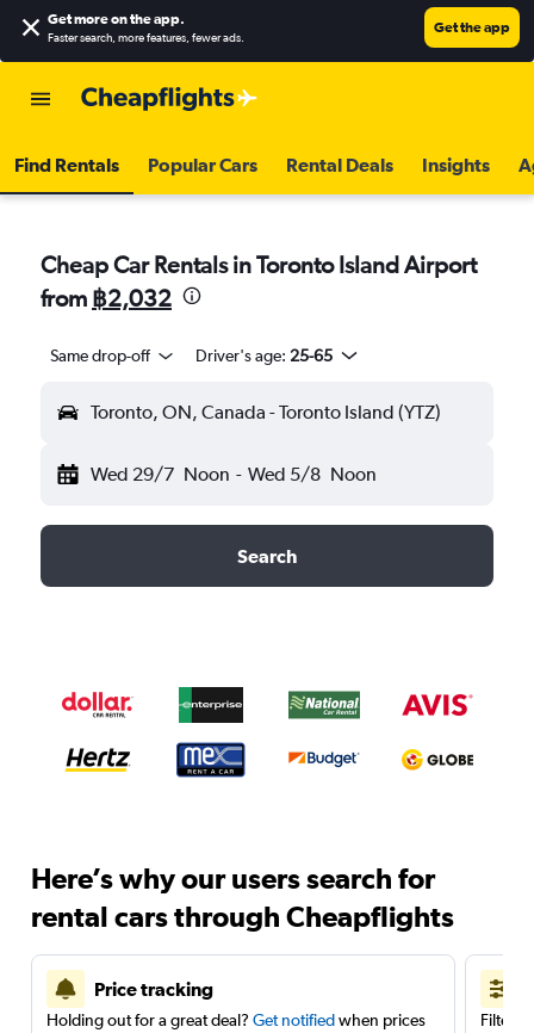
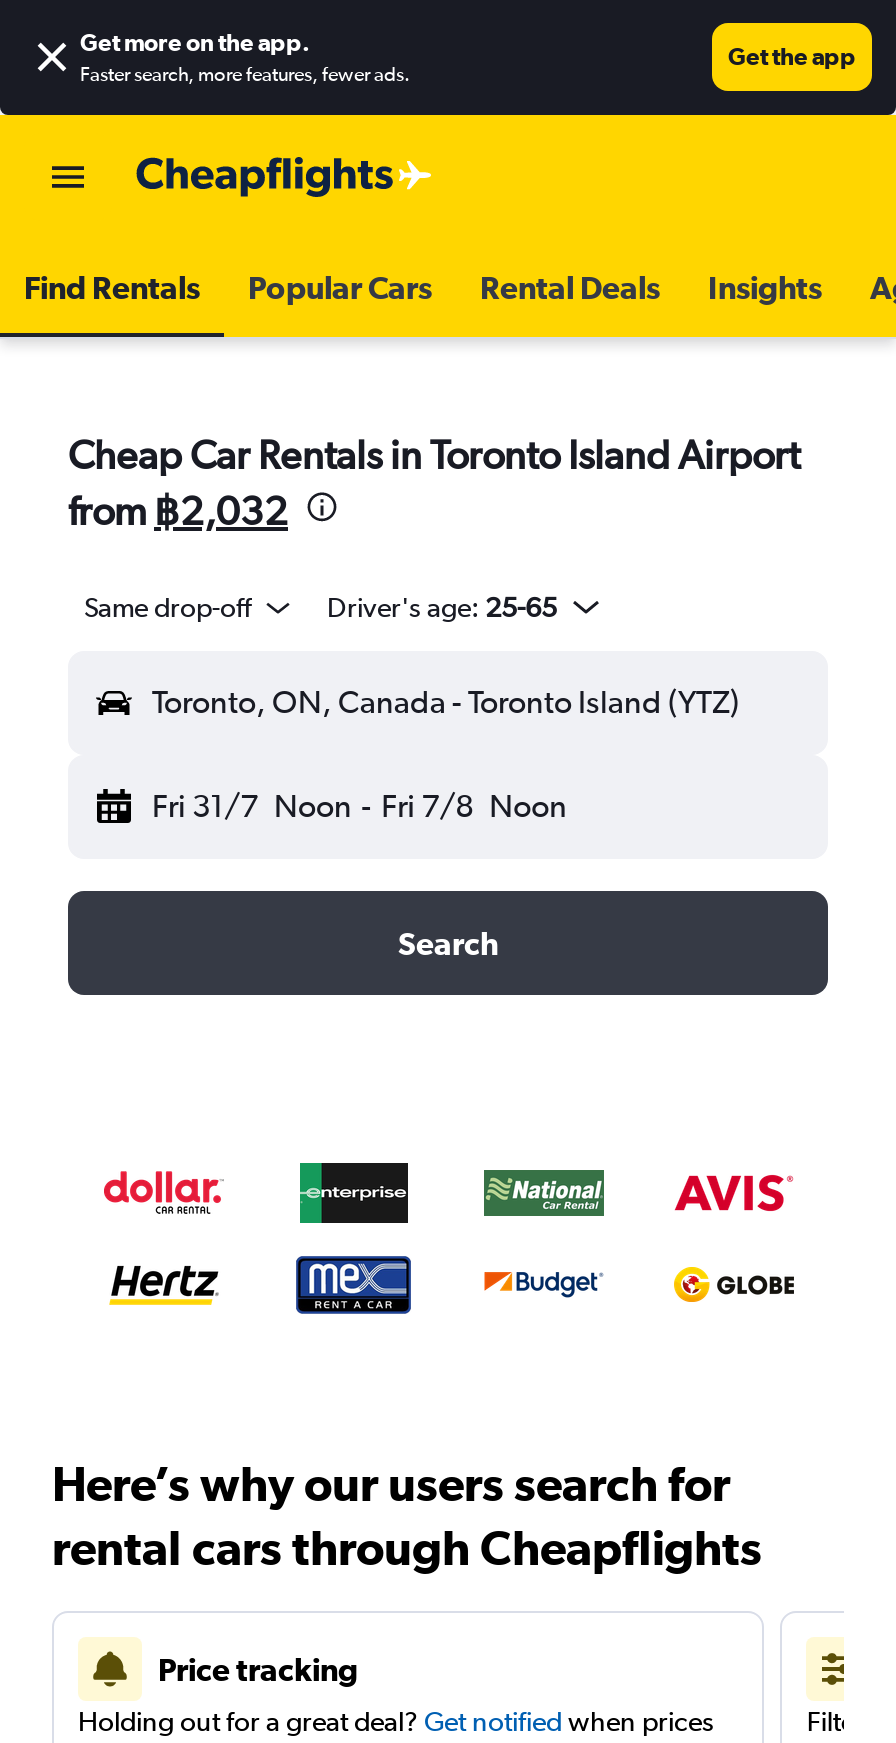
- Wed 29/7 Noon - Wed 5/8 Noon
+ Fri 31/7 Noon - Fri 7/8 Noon
